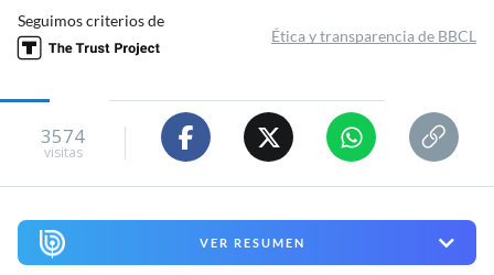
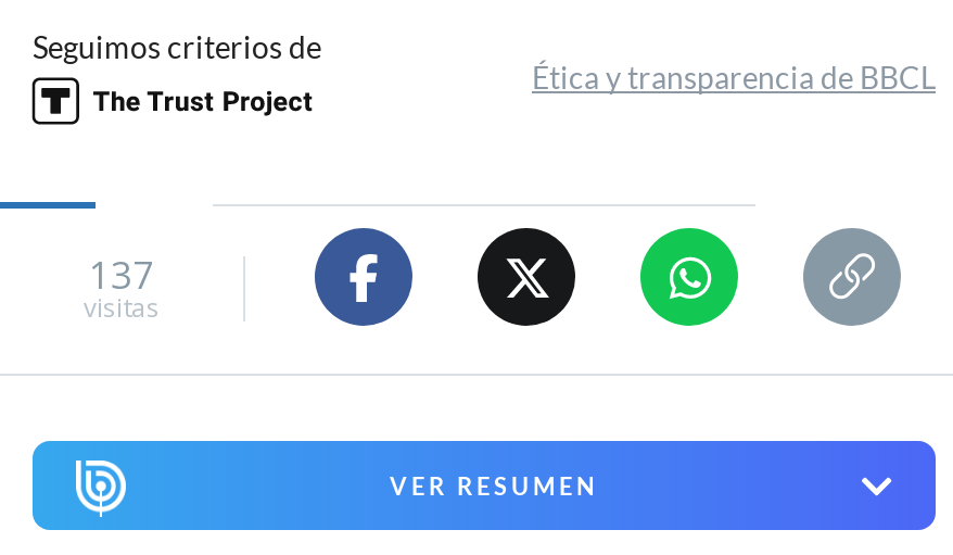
- 3574
+ 137
